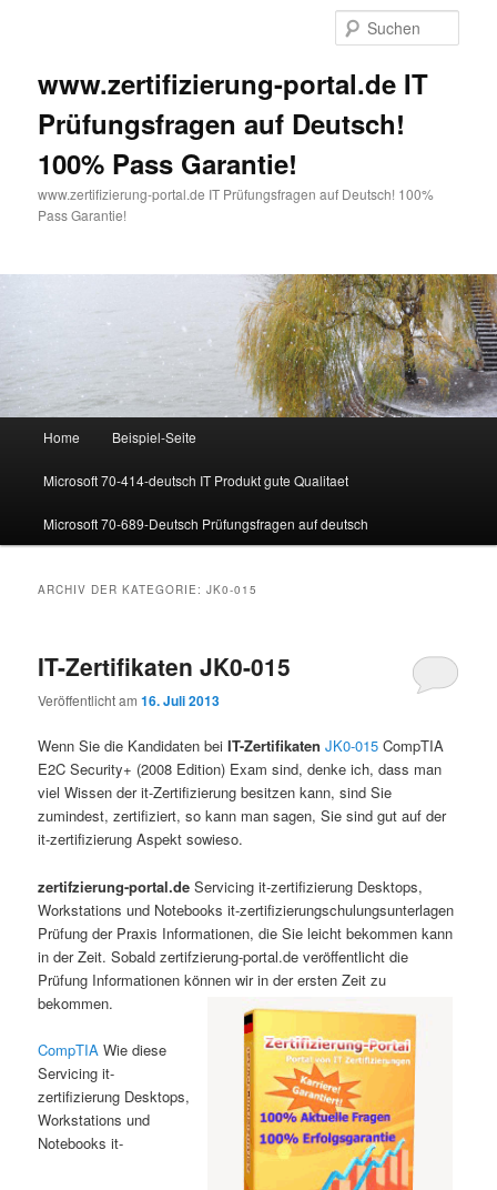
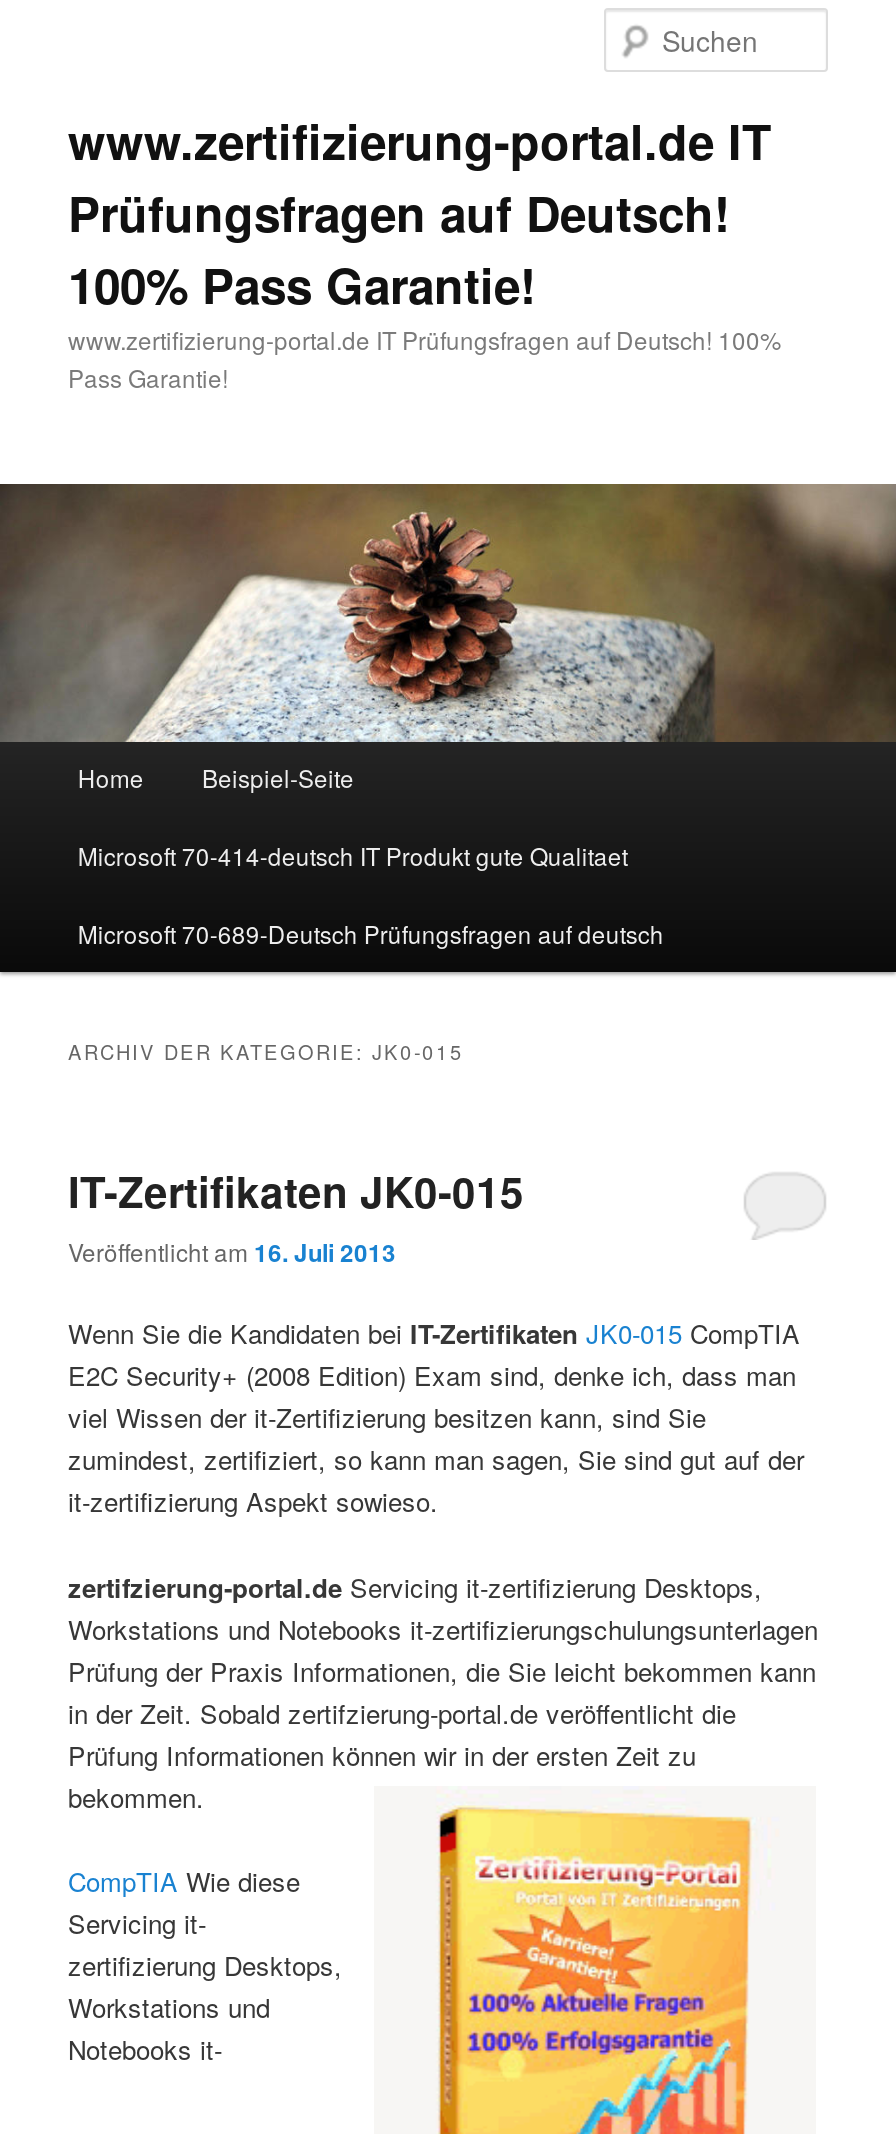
- [image]
+ [image]
